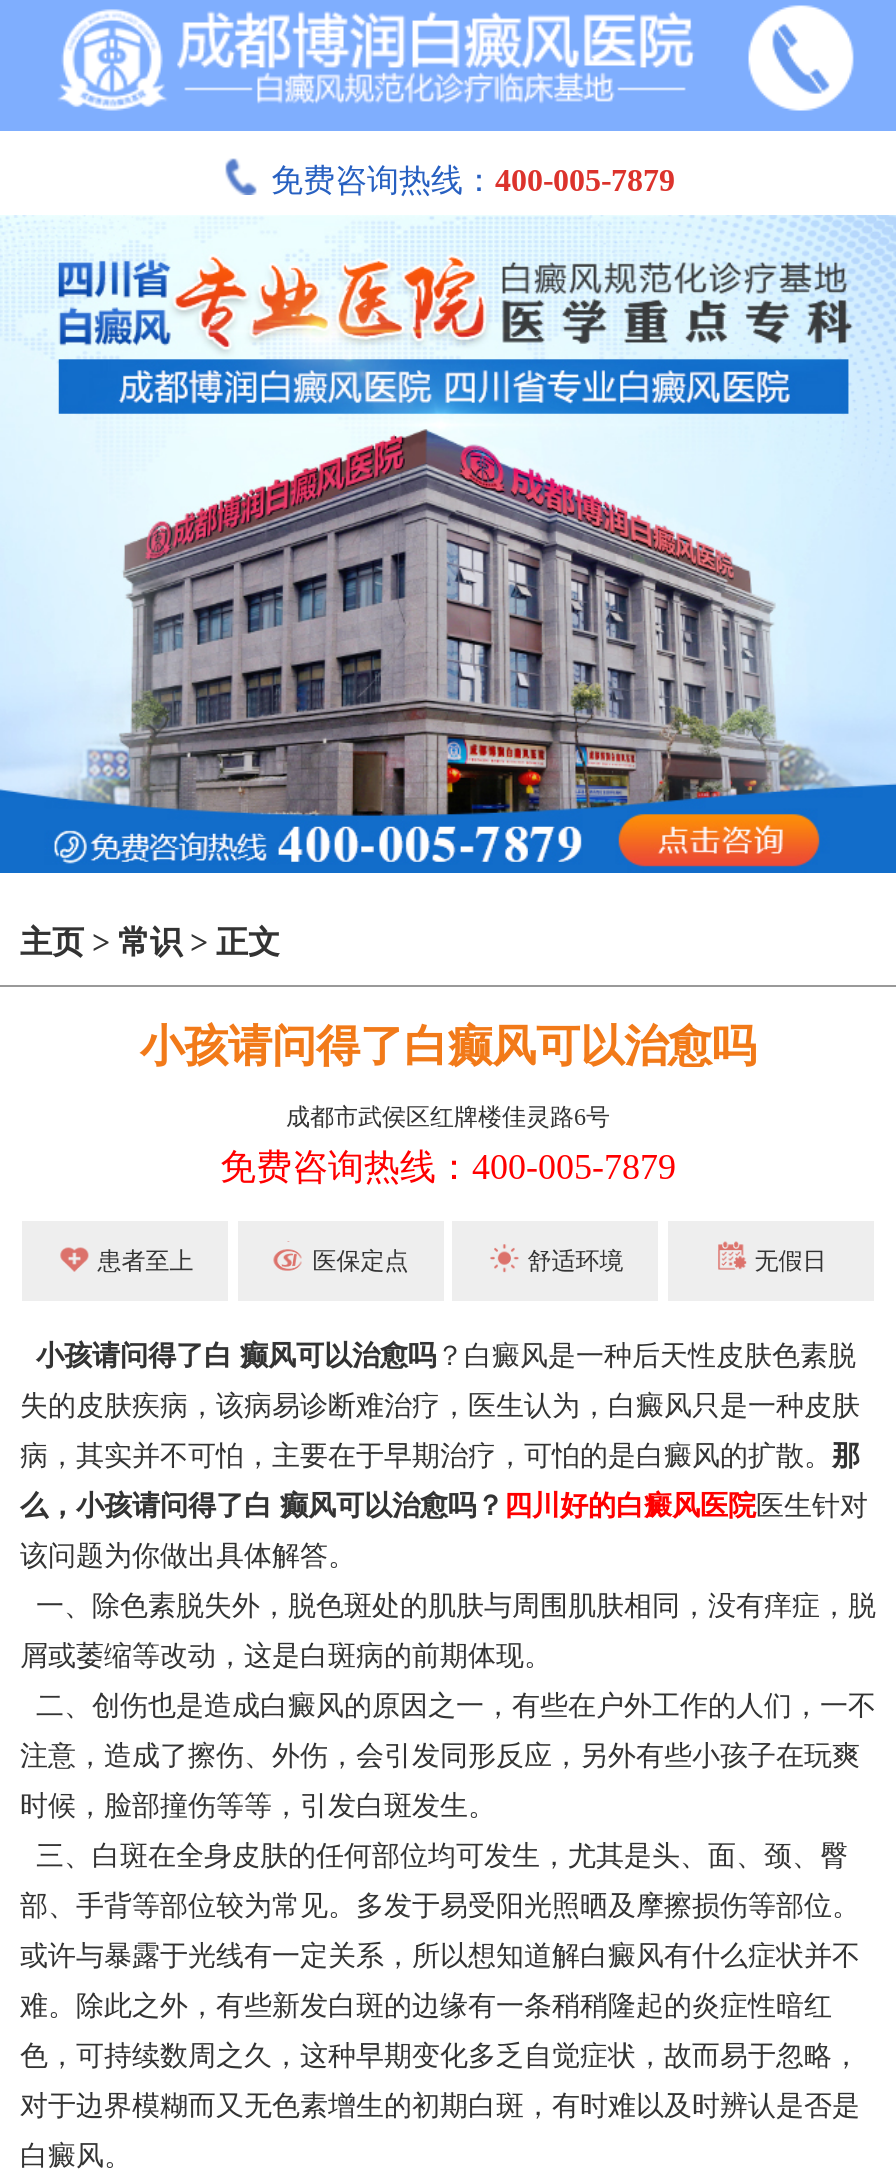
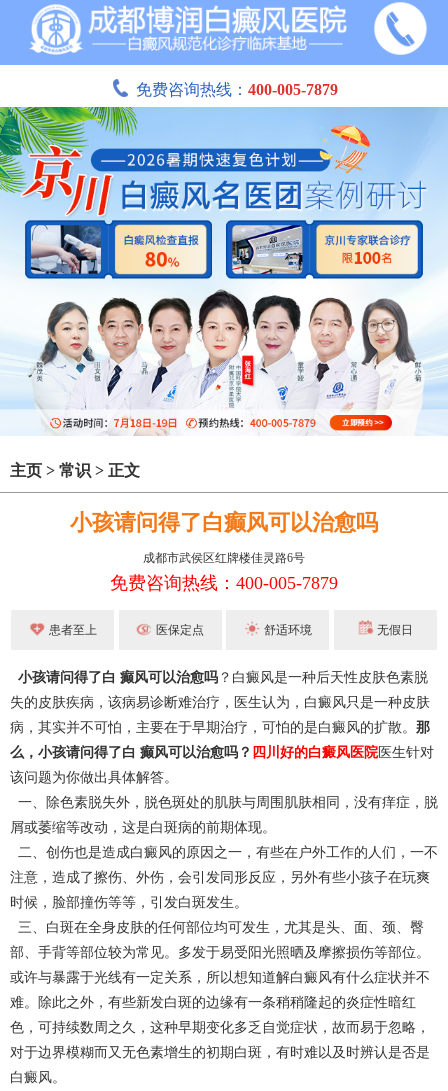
- [image]
+ [image]
